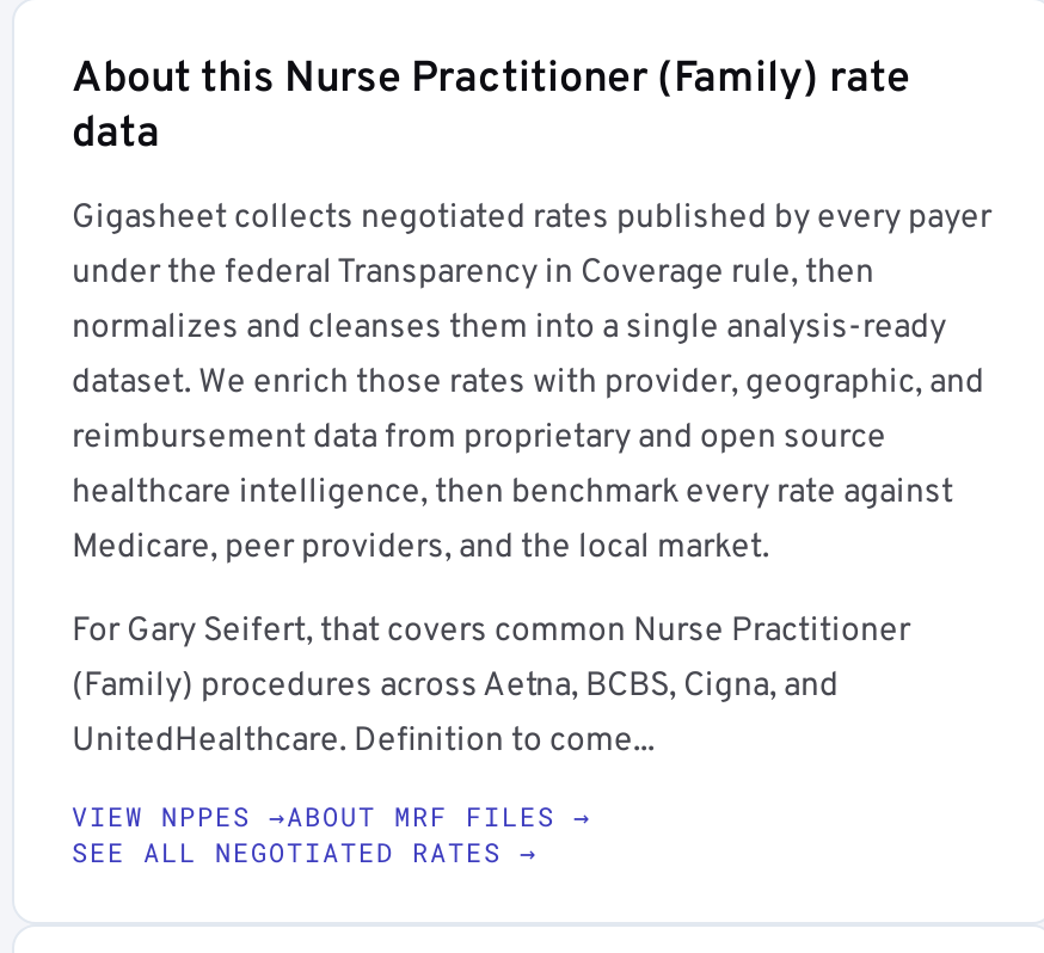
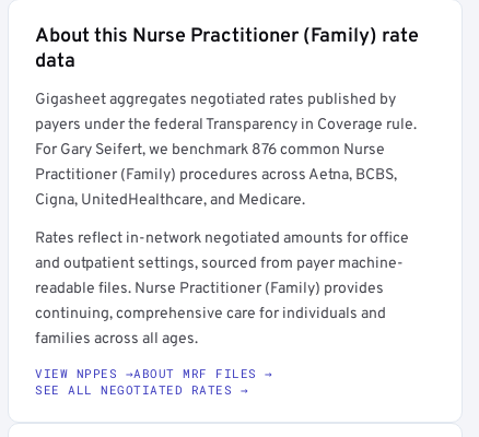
- Gigasheet collects negotiated rates published by every payer
- under the federal Transparency in Coverage rule, then
- normalizes and cleanses them into a single analysis-ready
- dataset. We enrich those rates with provider, geographic, and
- reimbursement data from proprietary and open source
- healthcare intelligence, then benchmark every rate against
- Medicare, peer providers, and the local market.
+ Gigasheet aggregates negotiated rates published by
+ payers under the federal Transparency in Coverage rule.
+ For Gary Seifert, we benchmark 876 common Nurse
+ Practitioner (Family) procedures across Aetna, BCBS,
+ Cigna, UnitedHealthcare, and Medicare.

- For Gary Seifert, that covers common Nurse Practitioner
- (Family) procedures across Aetna, BCBS, Cigna, and
- UnitedHealthcare. Definition to come...
+ Rates reflect in-network negotiated amounts for office
+ and outpatient settings, sourced from payer machine-
+ readable files. Nurse Practitioner (Family) provides
+ continuing, comprehensive care for individuals and
+ families across all ages.
